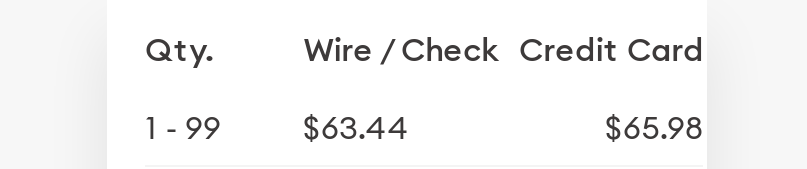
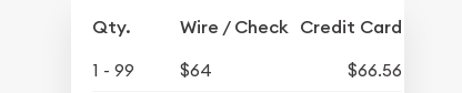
- $63.44
+ $64

- $65.98
+ $66.56
